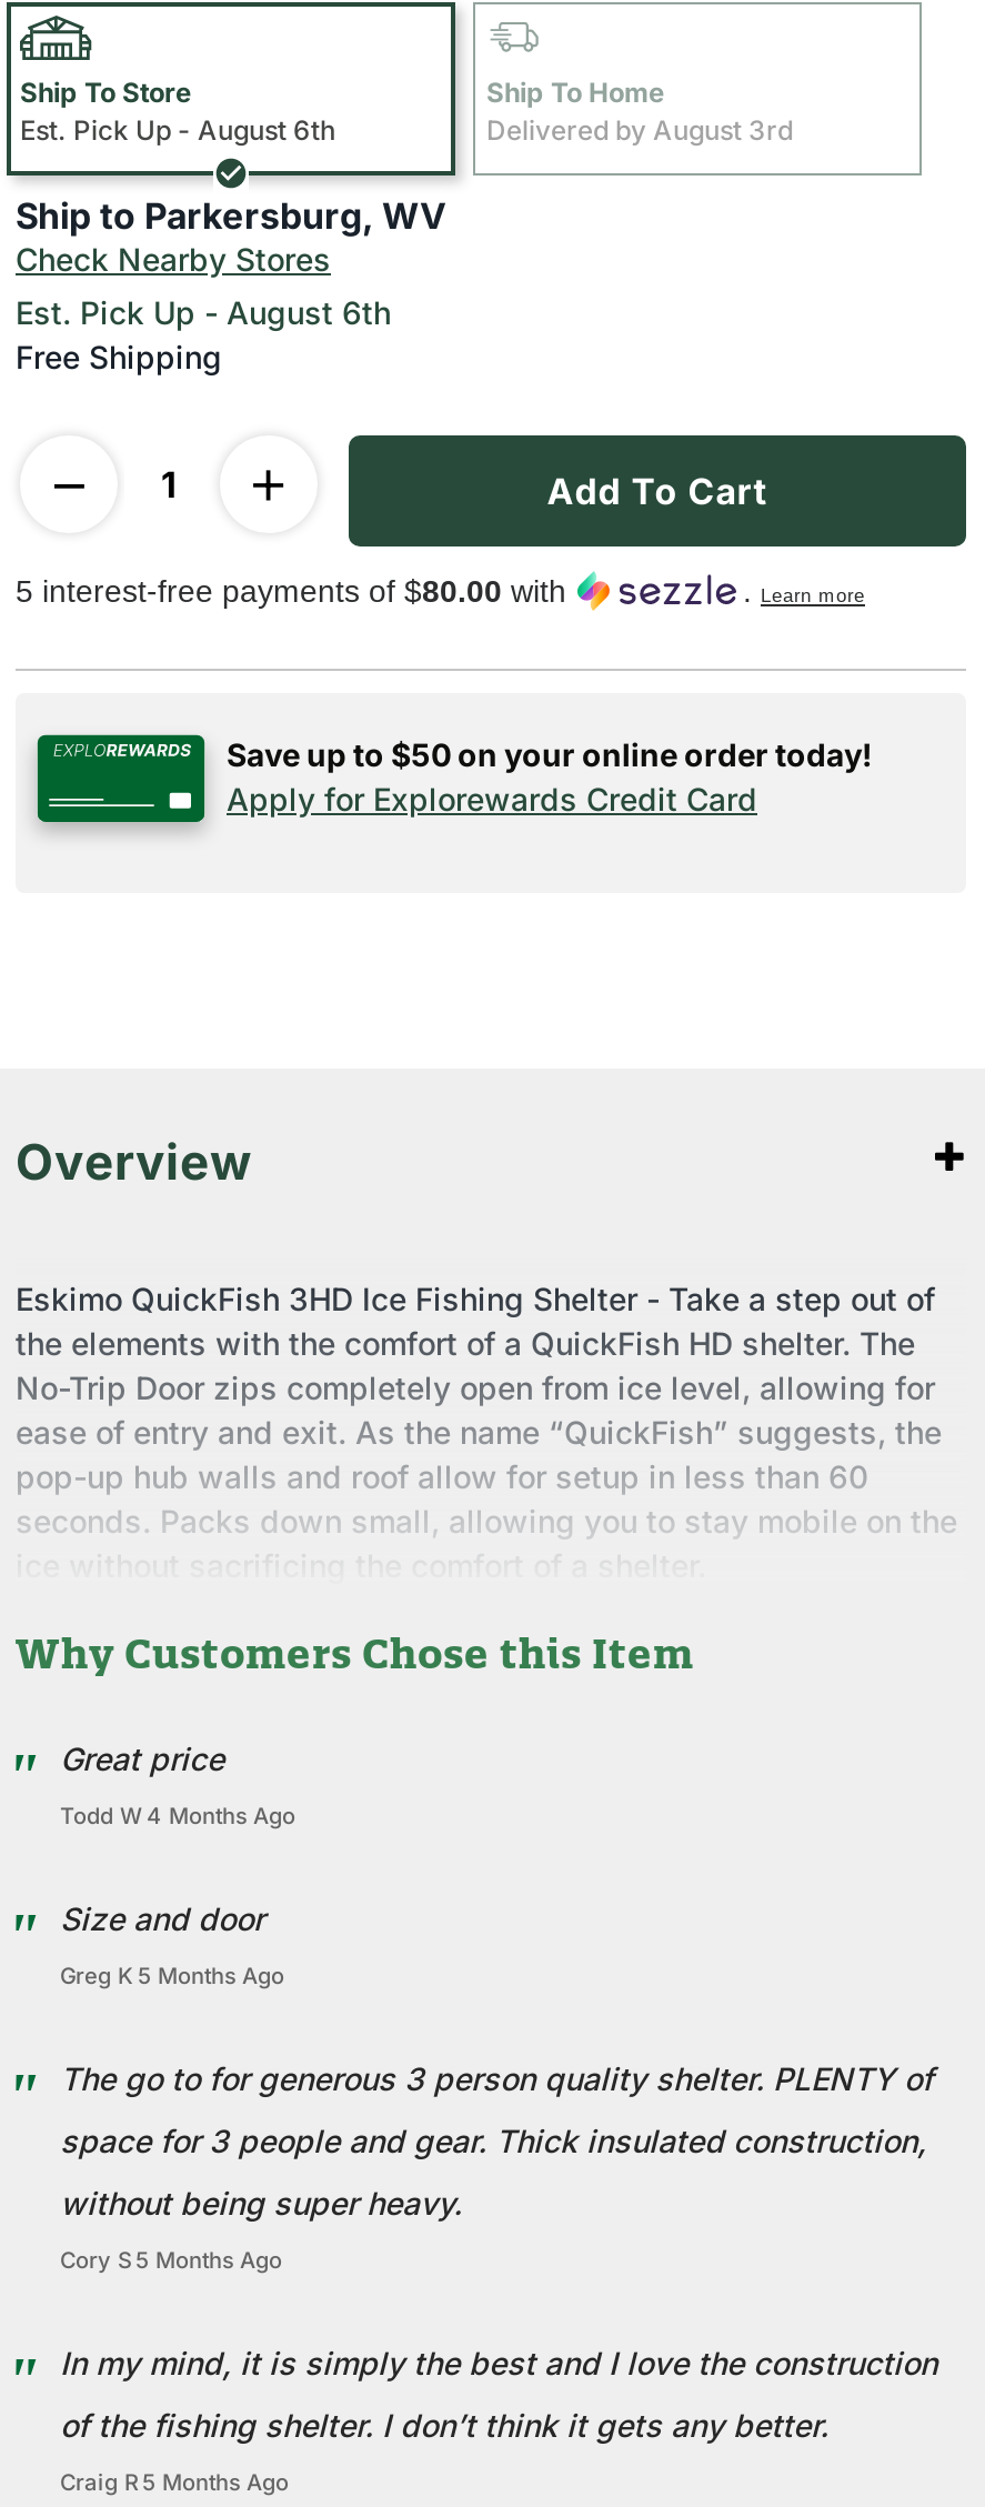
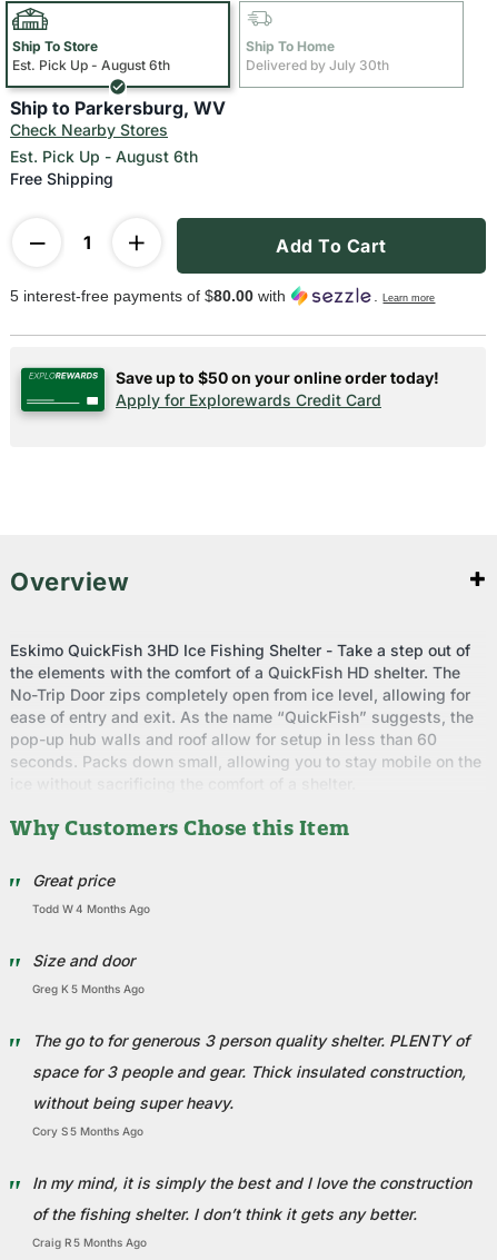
- Delivered by August 3rd
+ Delivered by July 30th
